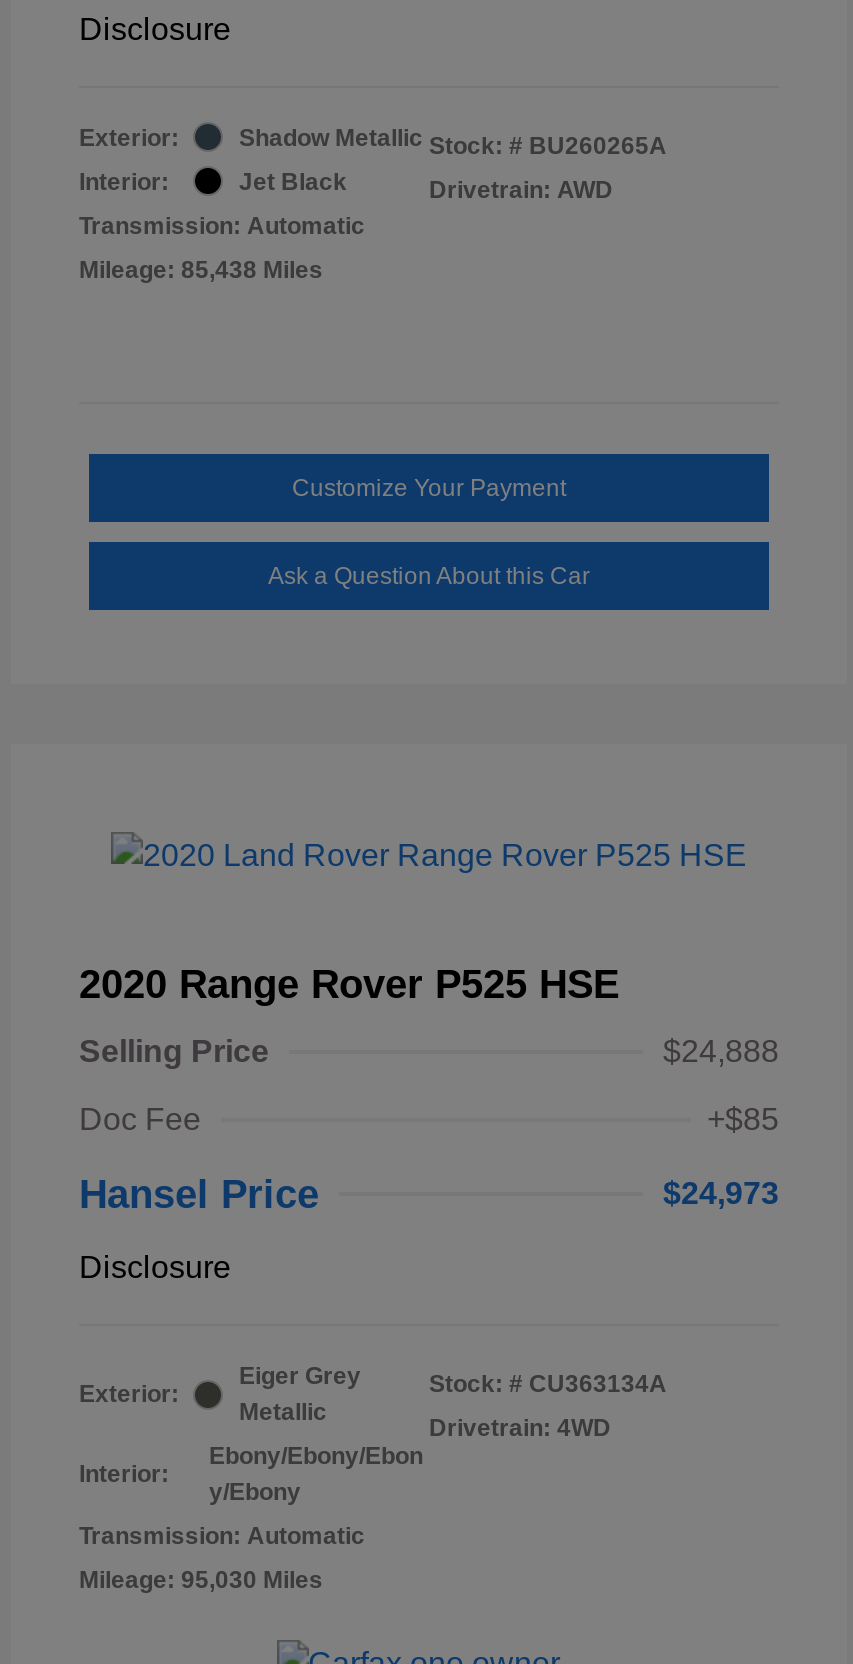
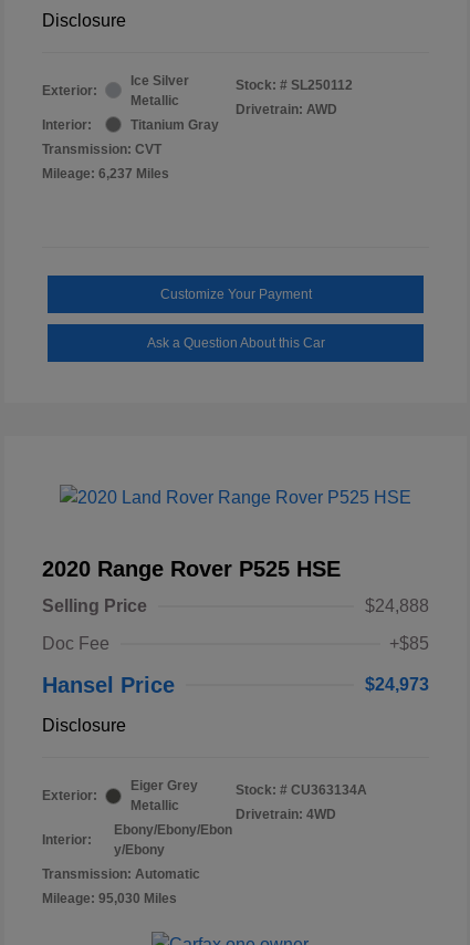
- Shadow Metallic
+ Ice Silver
+ Metallic

- Stock: # BU260265A
+ Stock: # SL250112

- Jet Black
+ Titanium Gray

- Transmission: Automatic
+ Transmission: CVT

- Mileage: 85,438 Miles
+ Mileage: 6,237 Miles
